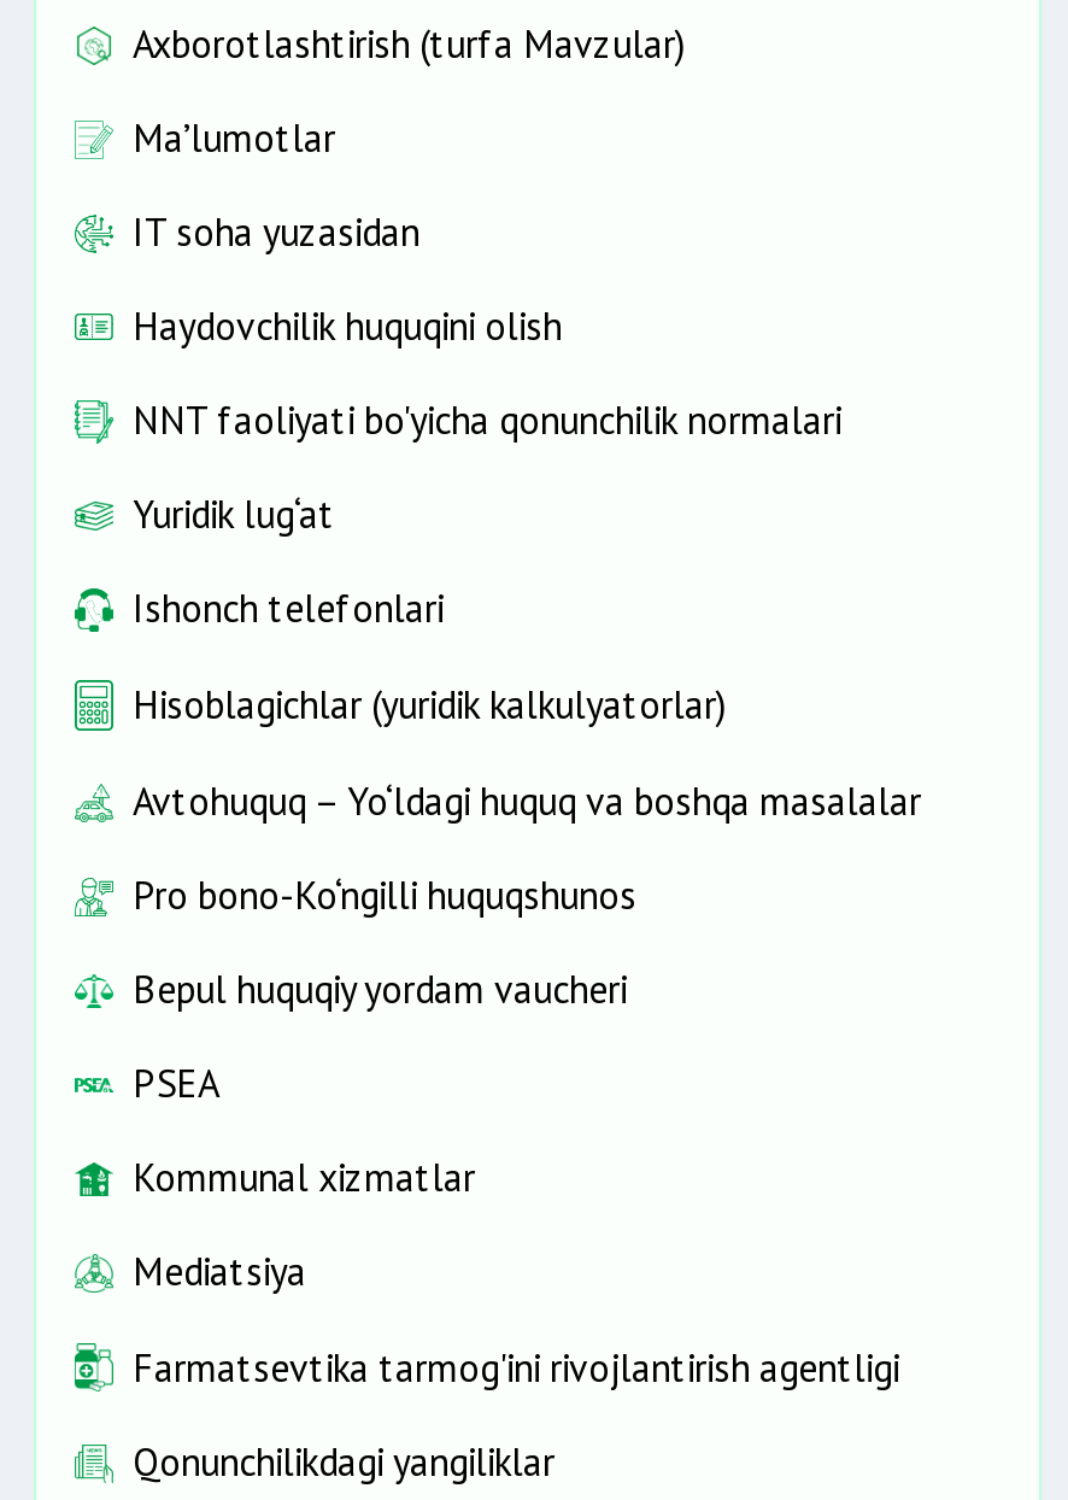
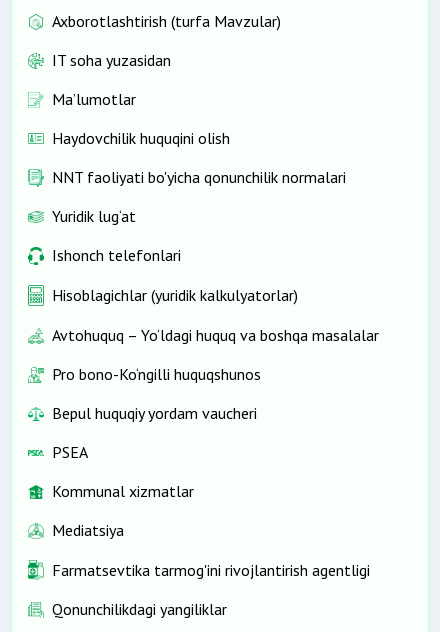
moved down: Ma’lumotlar

moved up: IT soha yuzasidan
